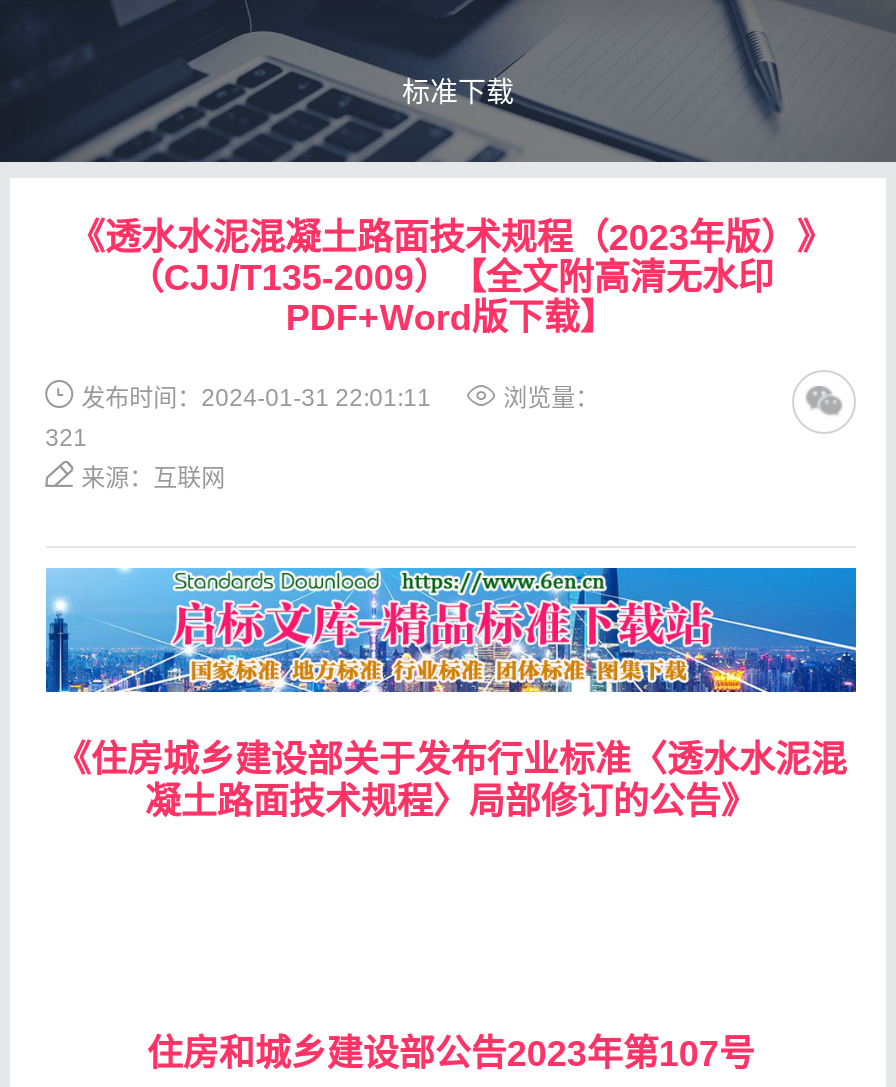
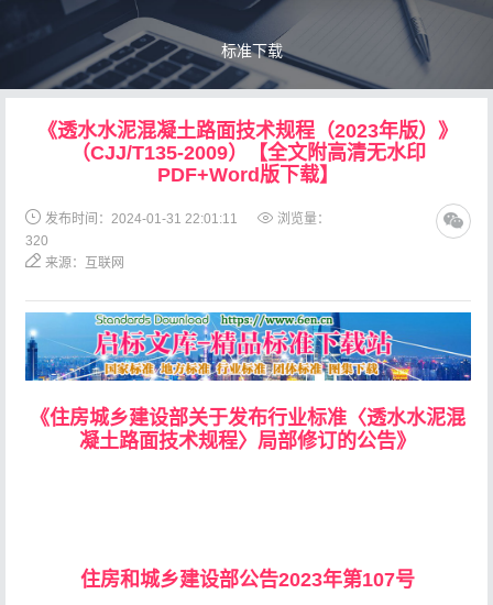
- 321
+ 320
